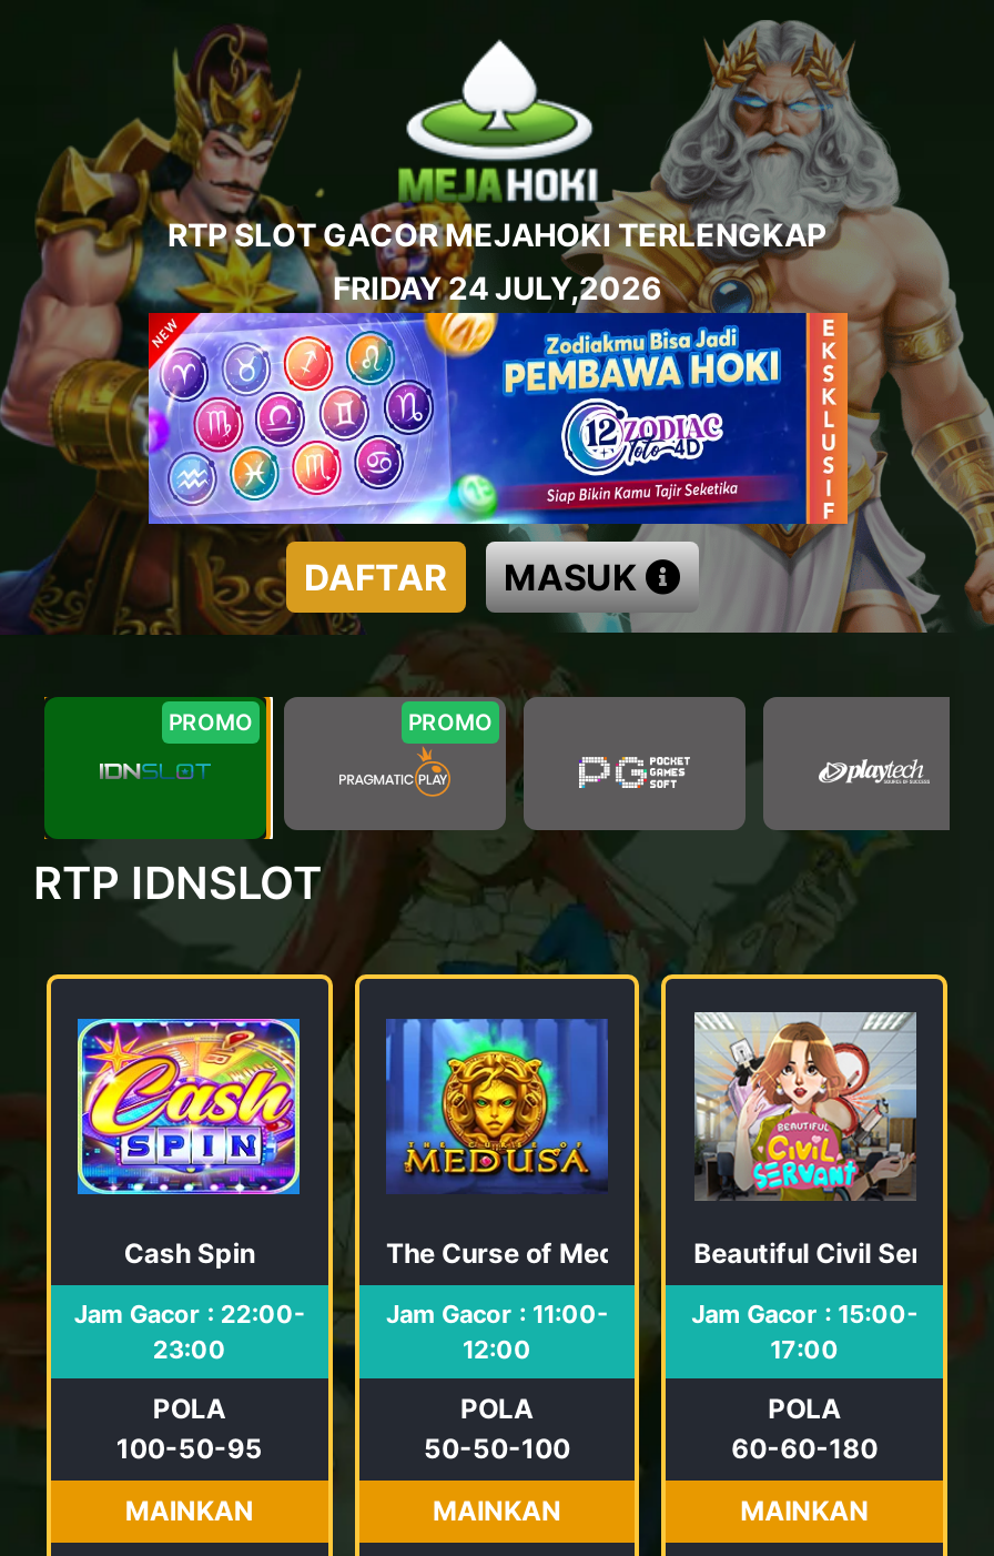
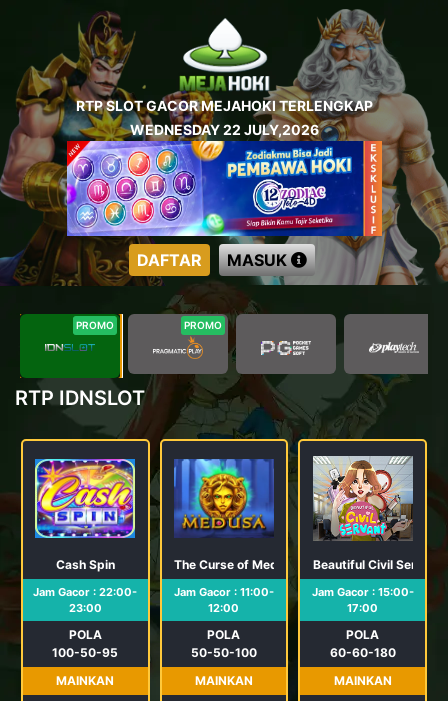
- FRIDAY 24 JULY,2026
+ WEDNESDAY 22 JULY,2026
